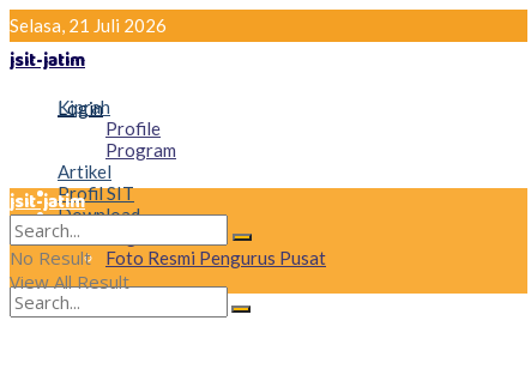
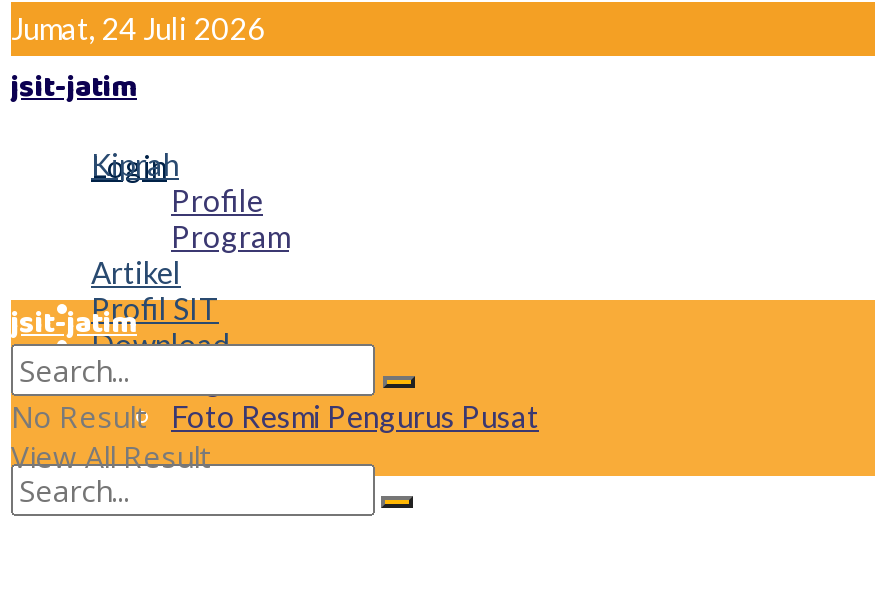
- Selasa, 21 Juli 2026
+ Jumat, 24 Juli 2026
